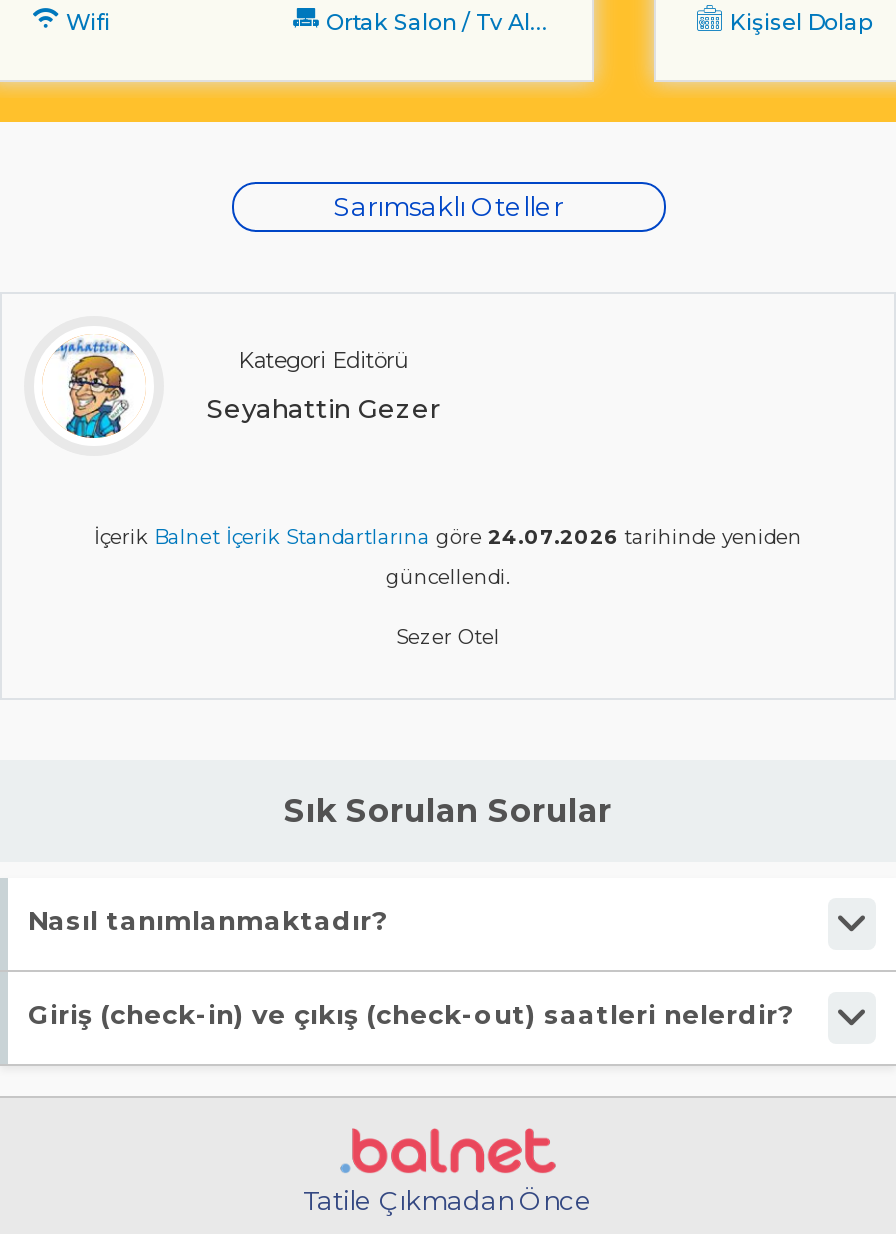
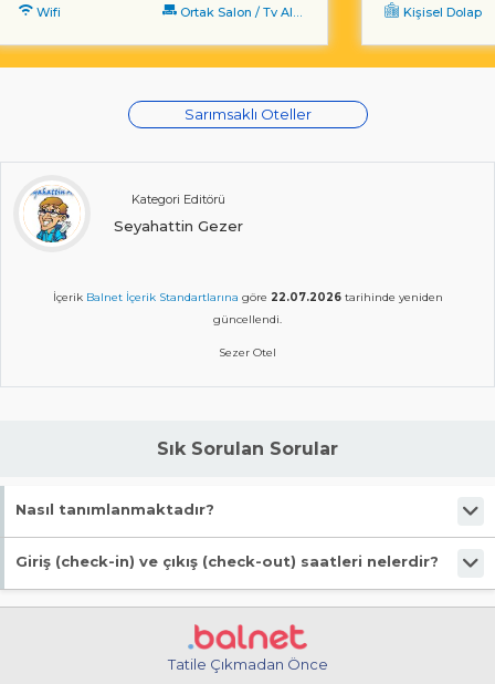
- İçerik Balnet İçerik Standartlarına göre 24.07.2026 tarihinde yeniden
+ İçerik Balnet İçerik Standartlarına göre 22.07.2026 tarihinde yeniden
